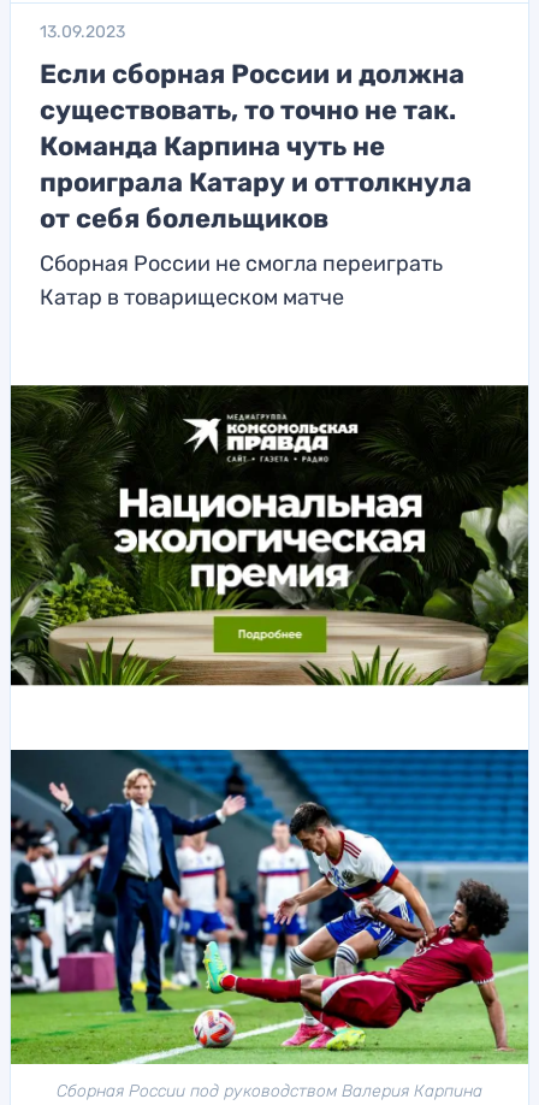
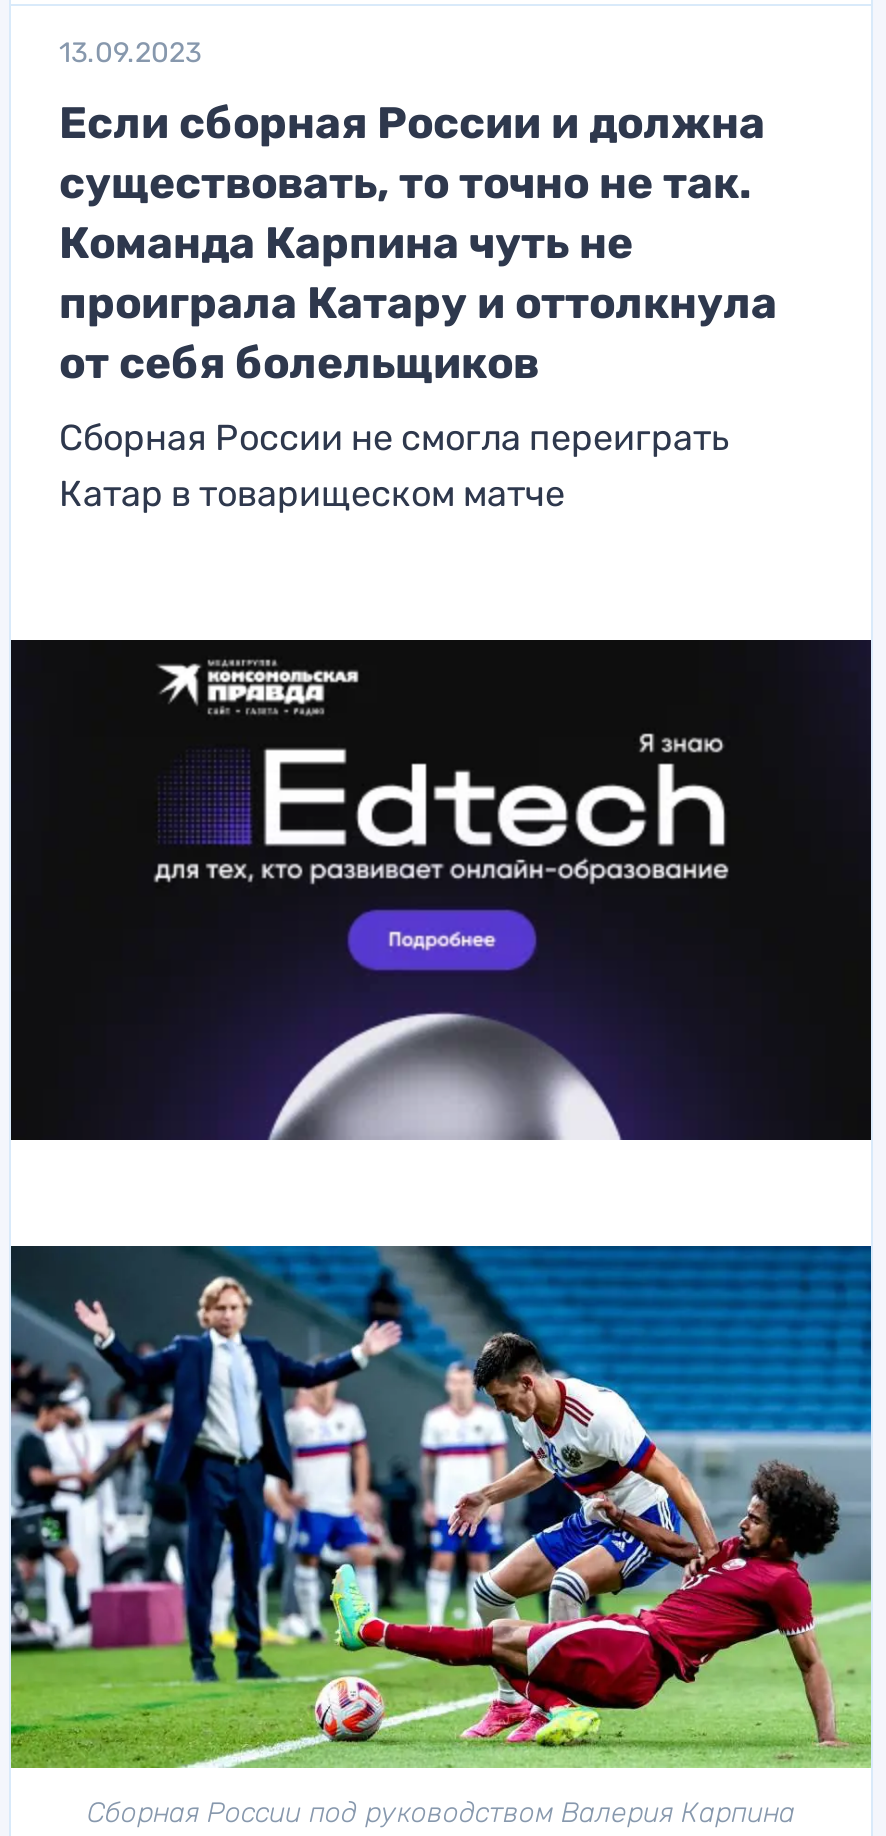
- [image]
+ [image]
